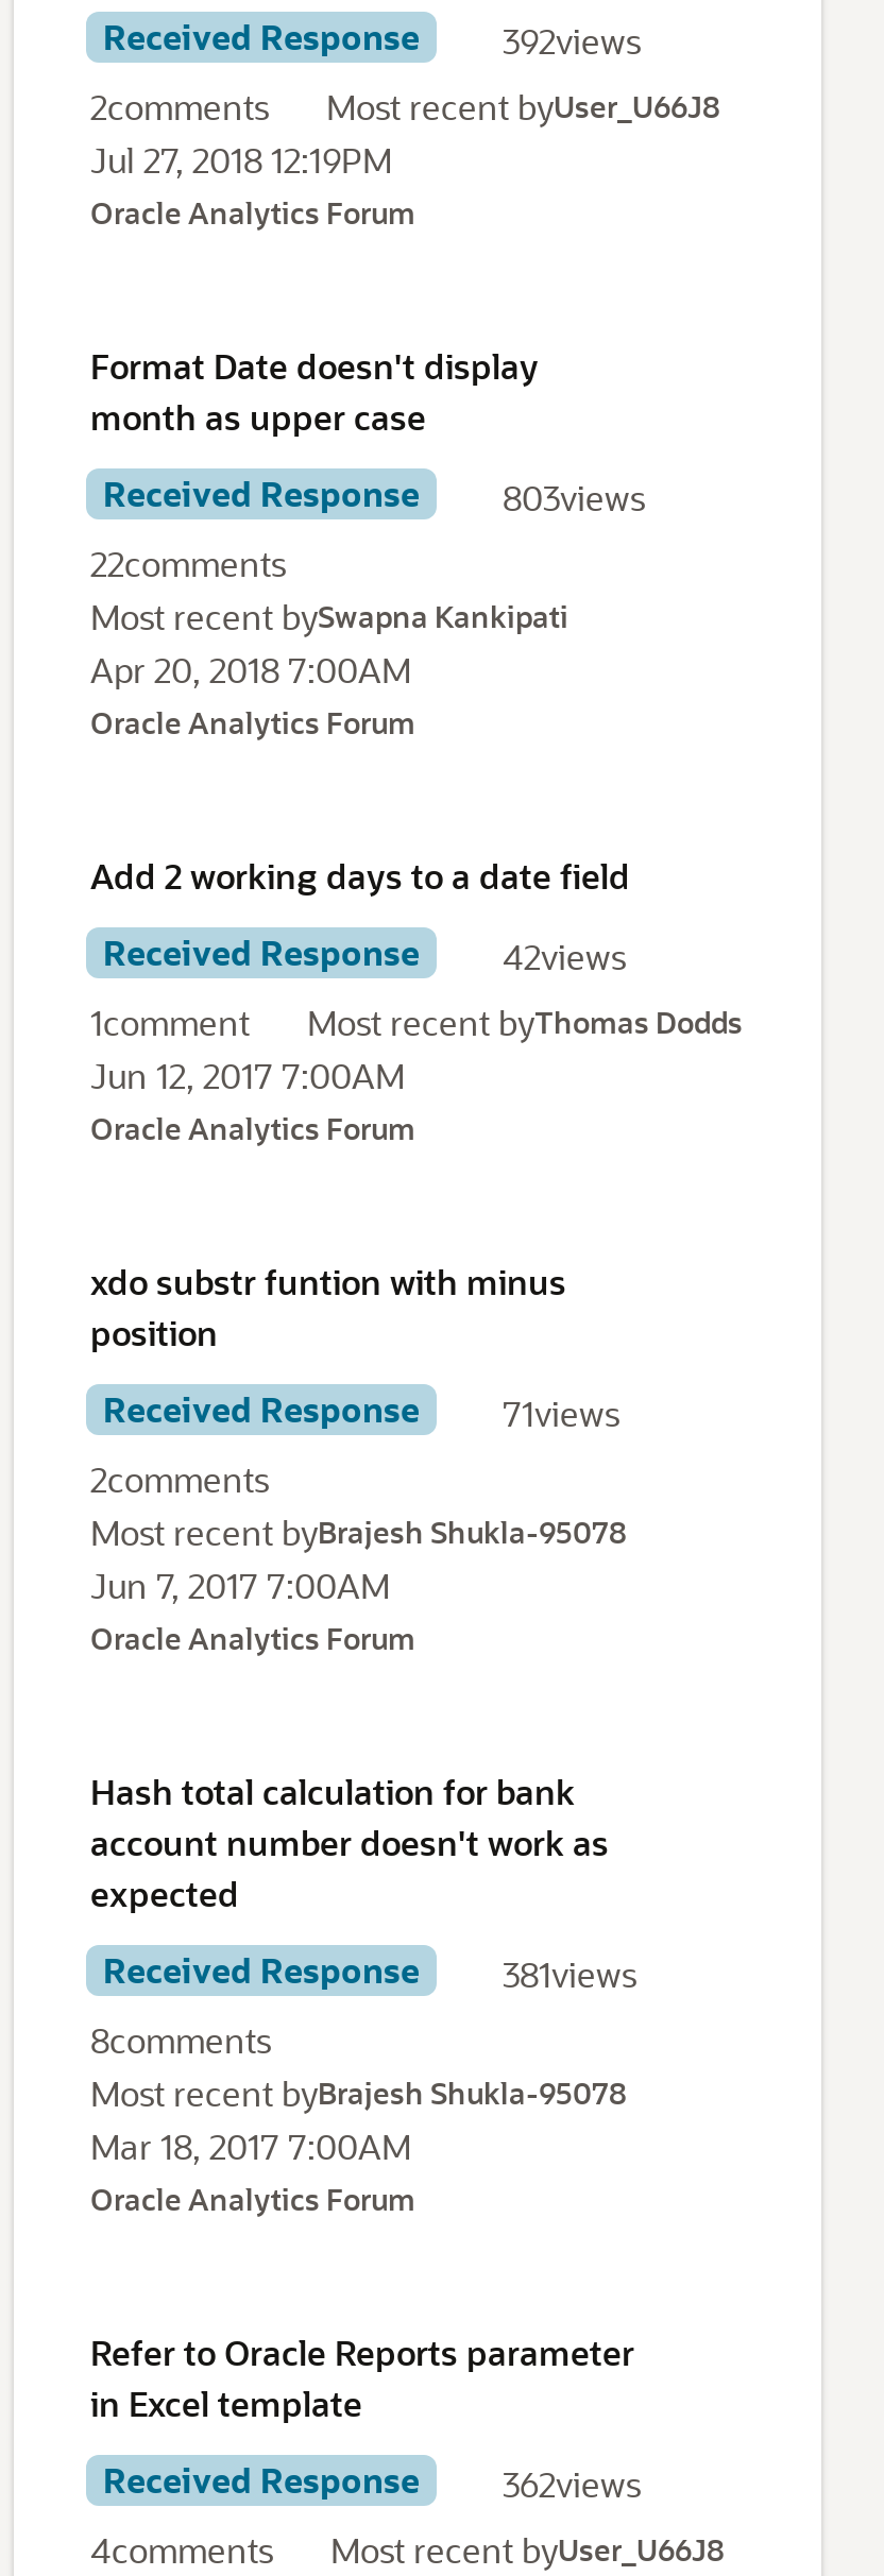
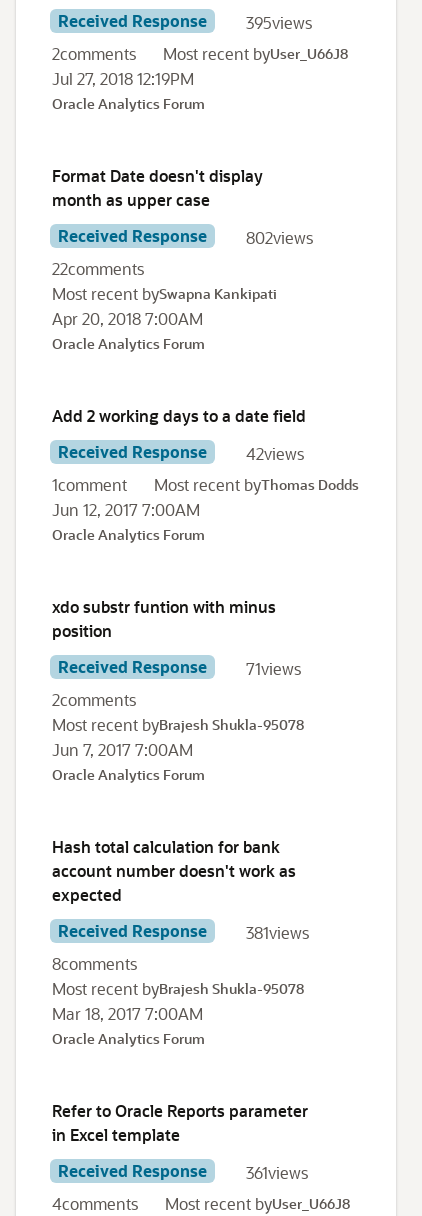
- Received Response 392views
+ Received Response 395views

- Received Response 803views
+ Received Response 802views

- Received Response 362views
+ Received Response 361views
